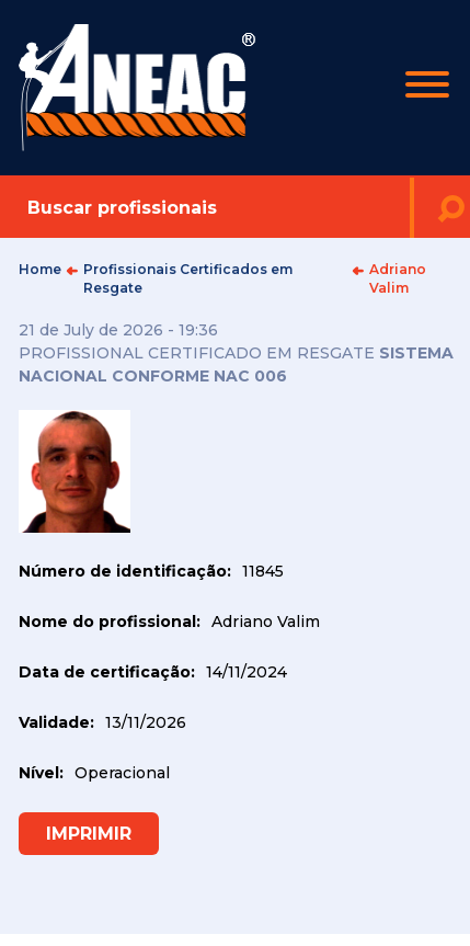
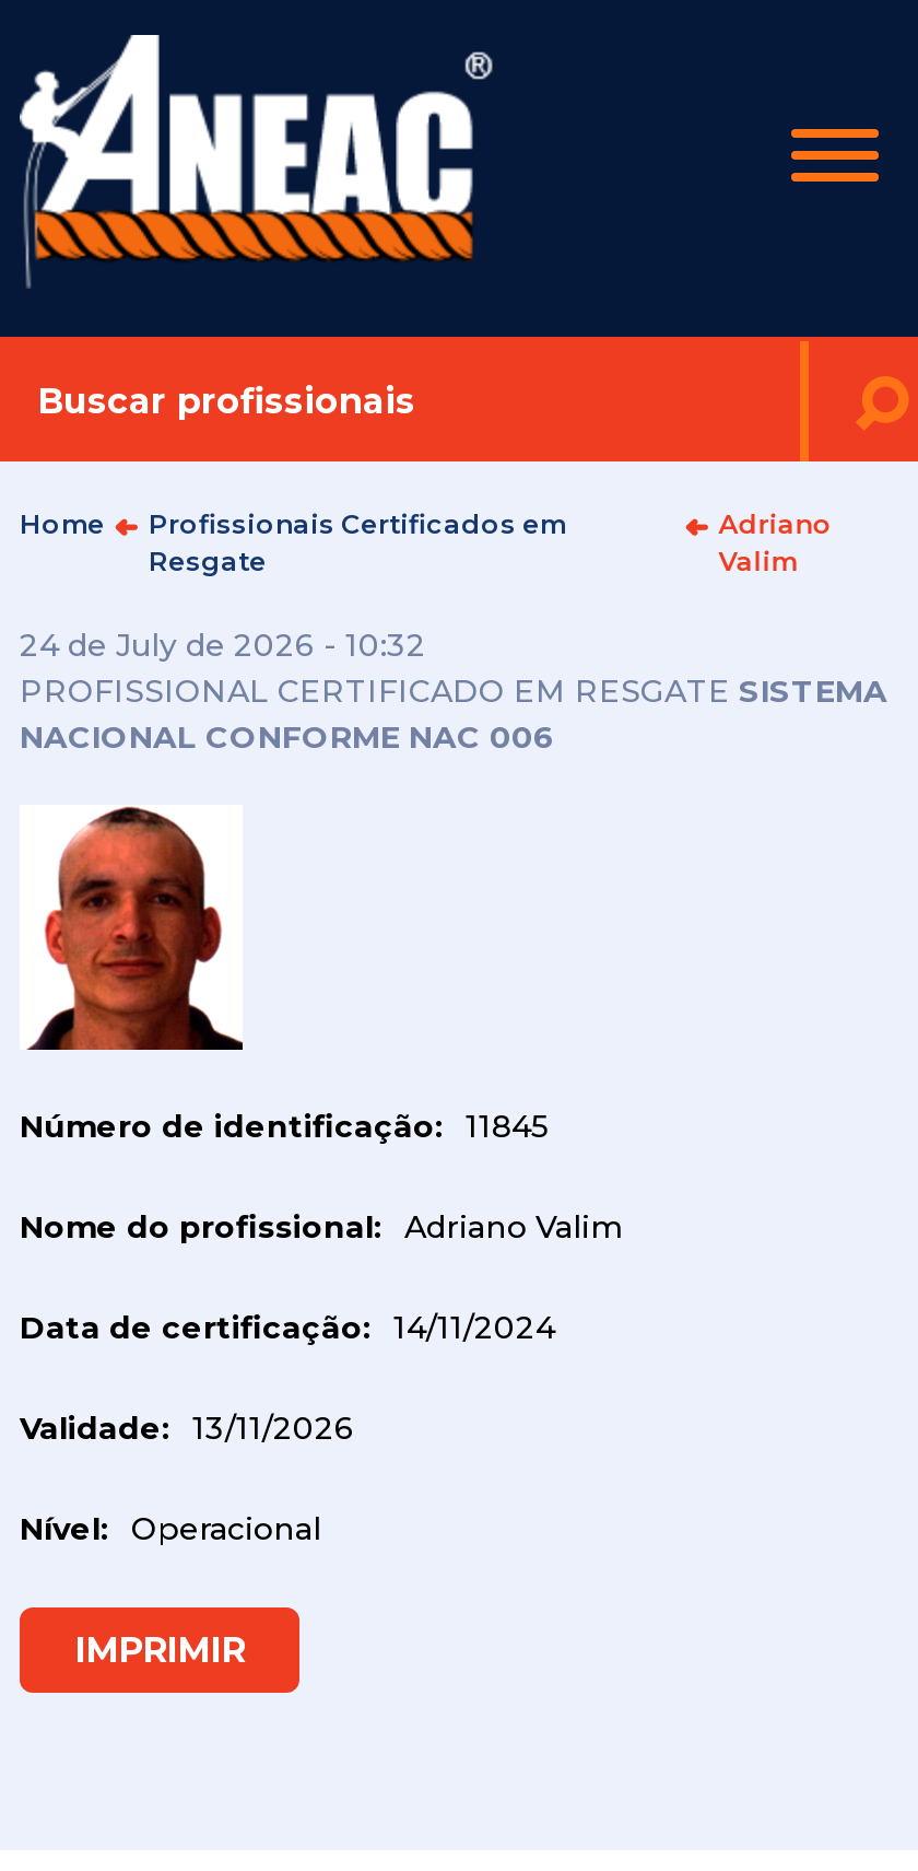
- 21 de July de 2026 - 19:36
+ 24 de July de 2026 - 10:32
